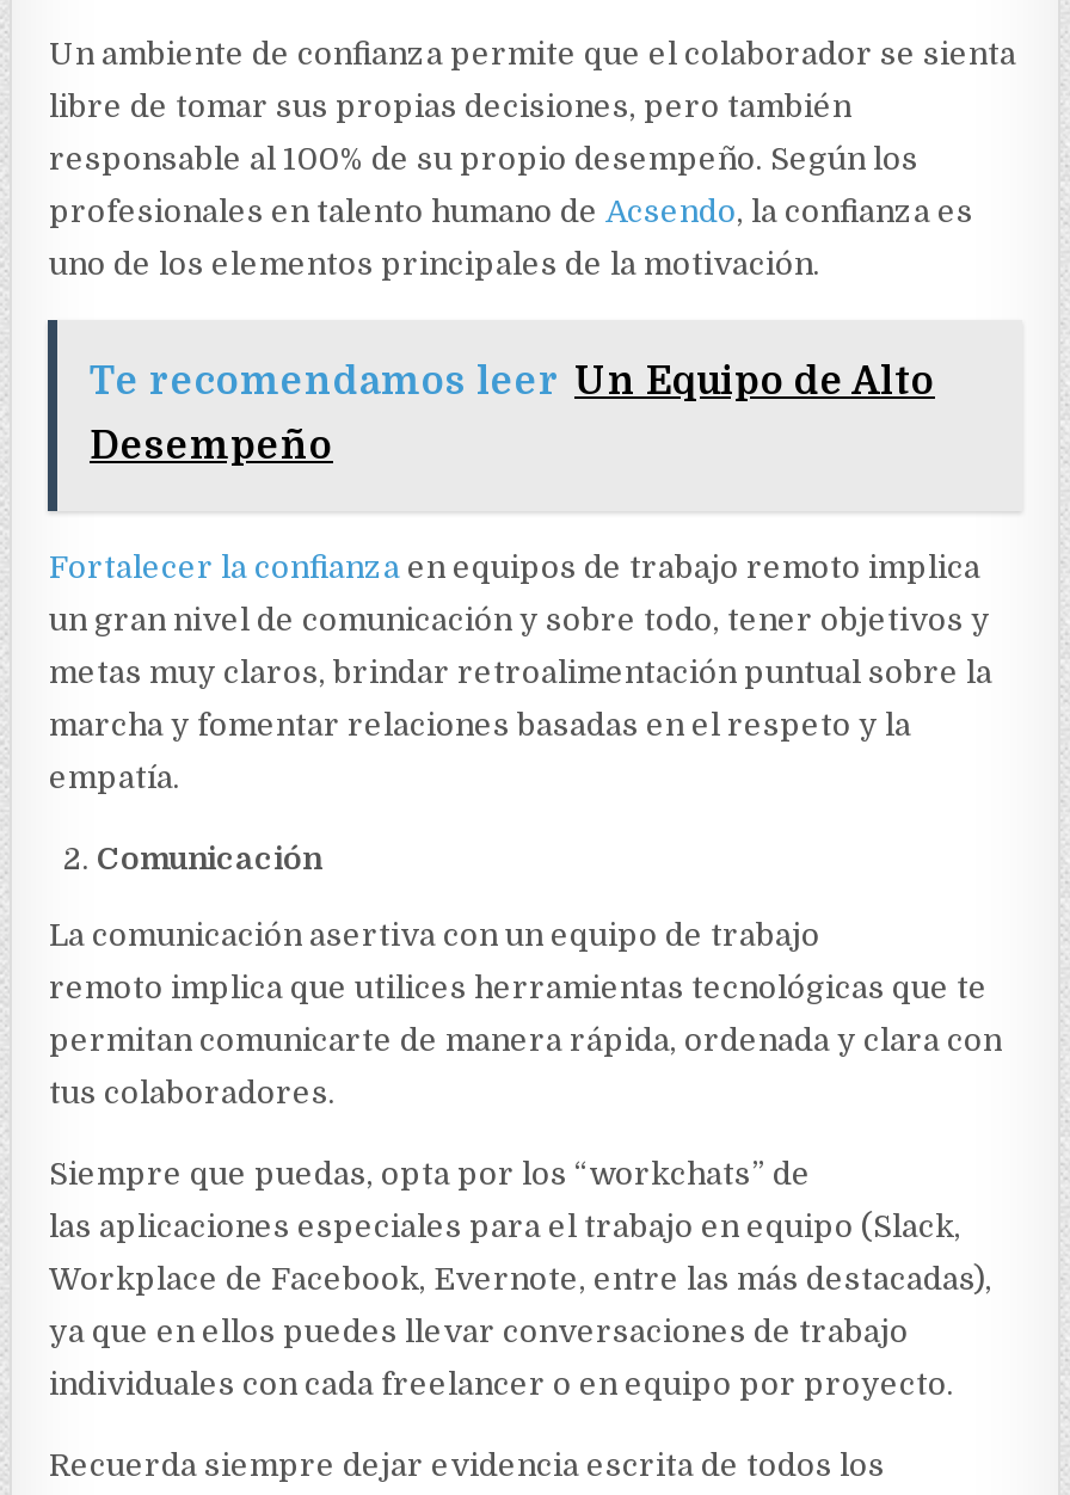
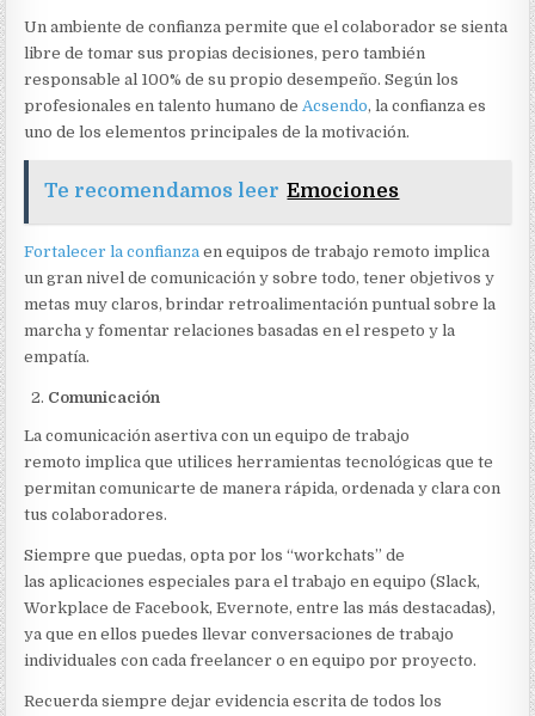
- Te recomendamos leer Un Equipo de Alto
- Desempeño
+ Te recomendamos leer Emociones
